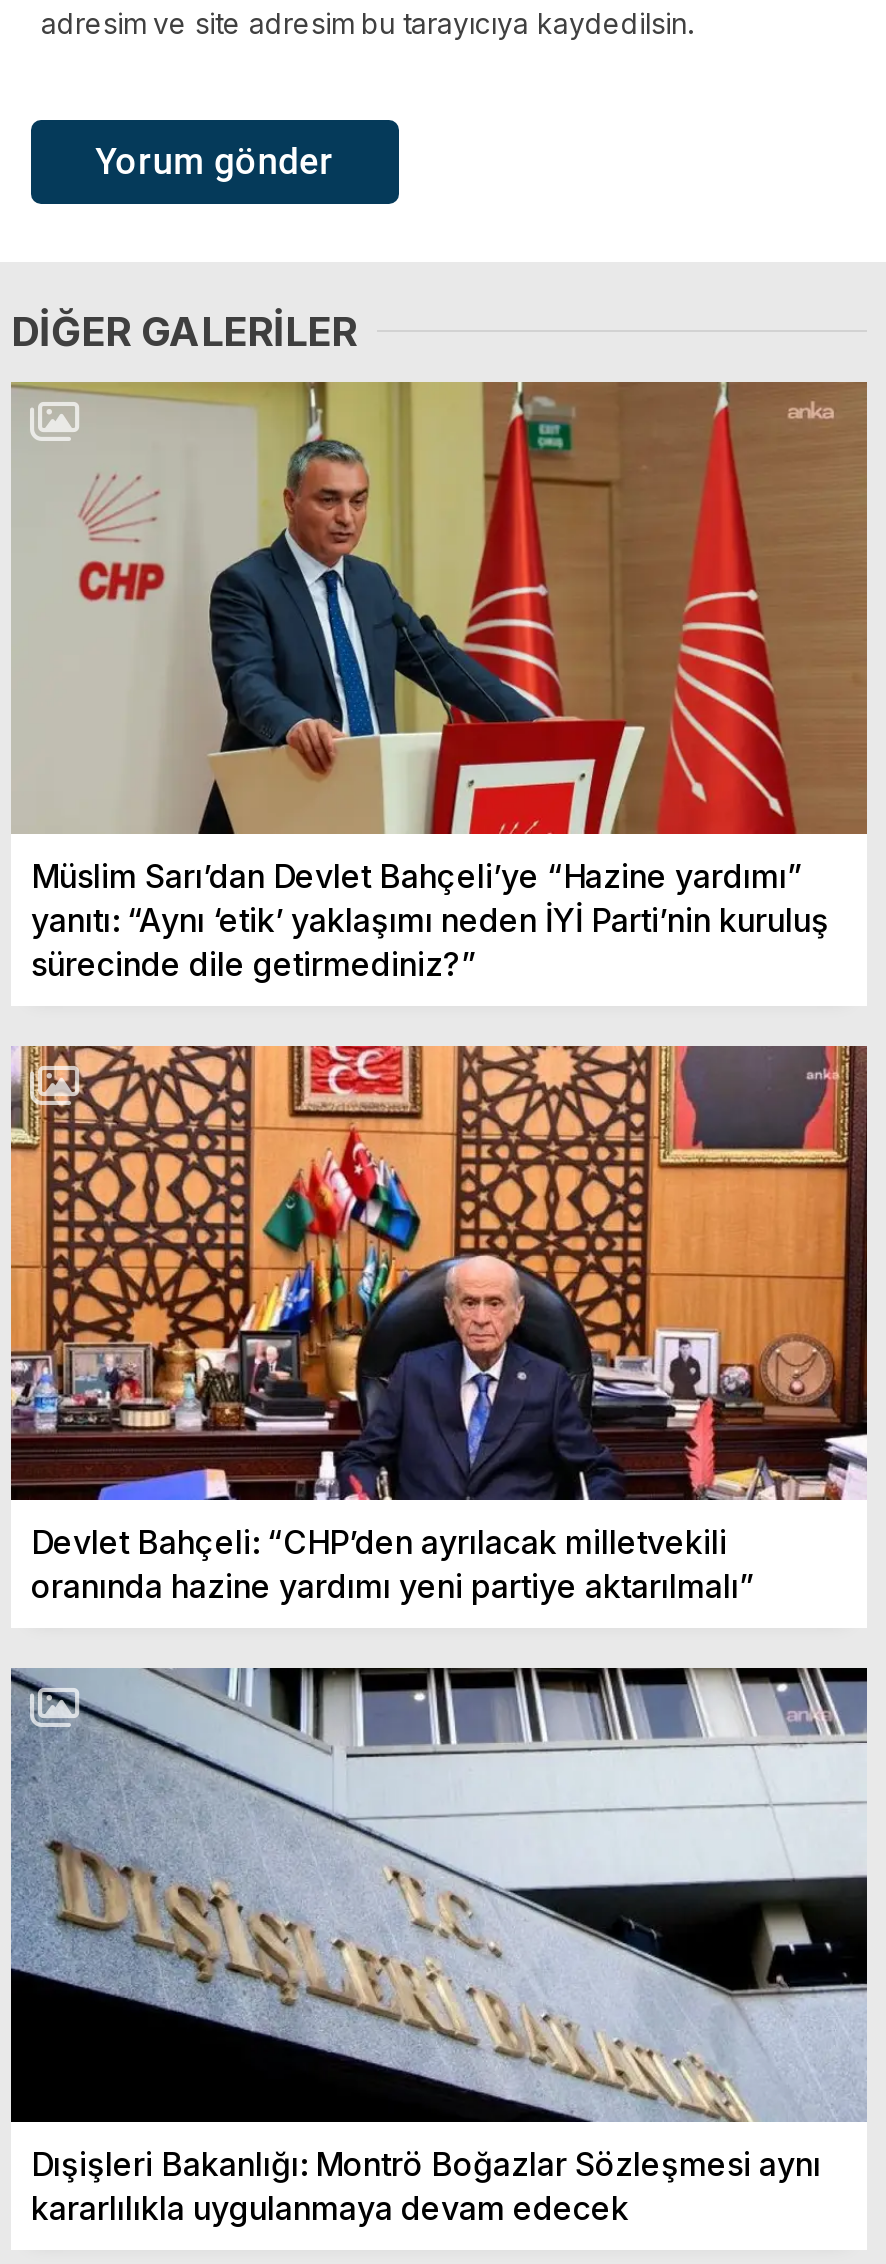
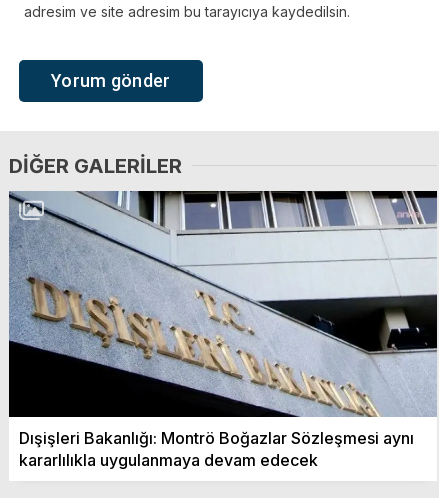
- [image]
- Müslim Sarı’dan Devlet Bahçeli’ye “Hazine yardımı”
- yanıtı: “Aynı ‘etik’ yaklaşımı neden İYİ Parti’nin kuruluş
- sürecinde dile getirmediniz?”

- [image]
- Devlet Bahçeli: “CHP’den ayrılacak milletvekili
- oranında hazine yardımı yeni partiye aktarılmalı”
